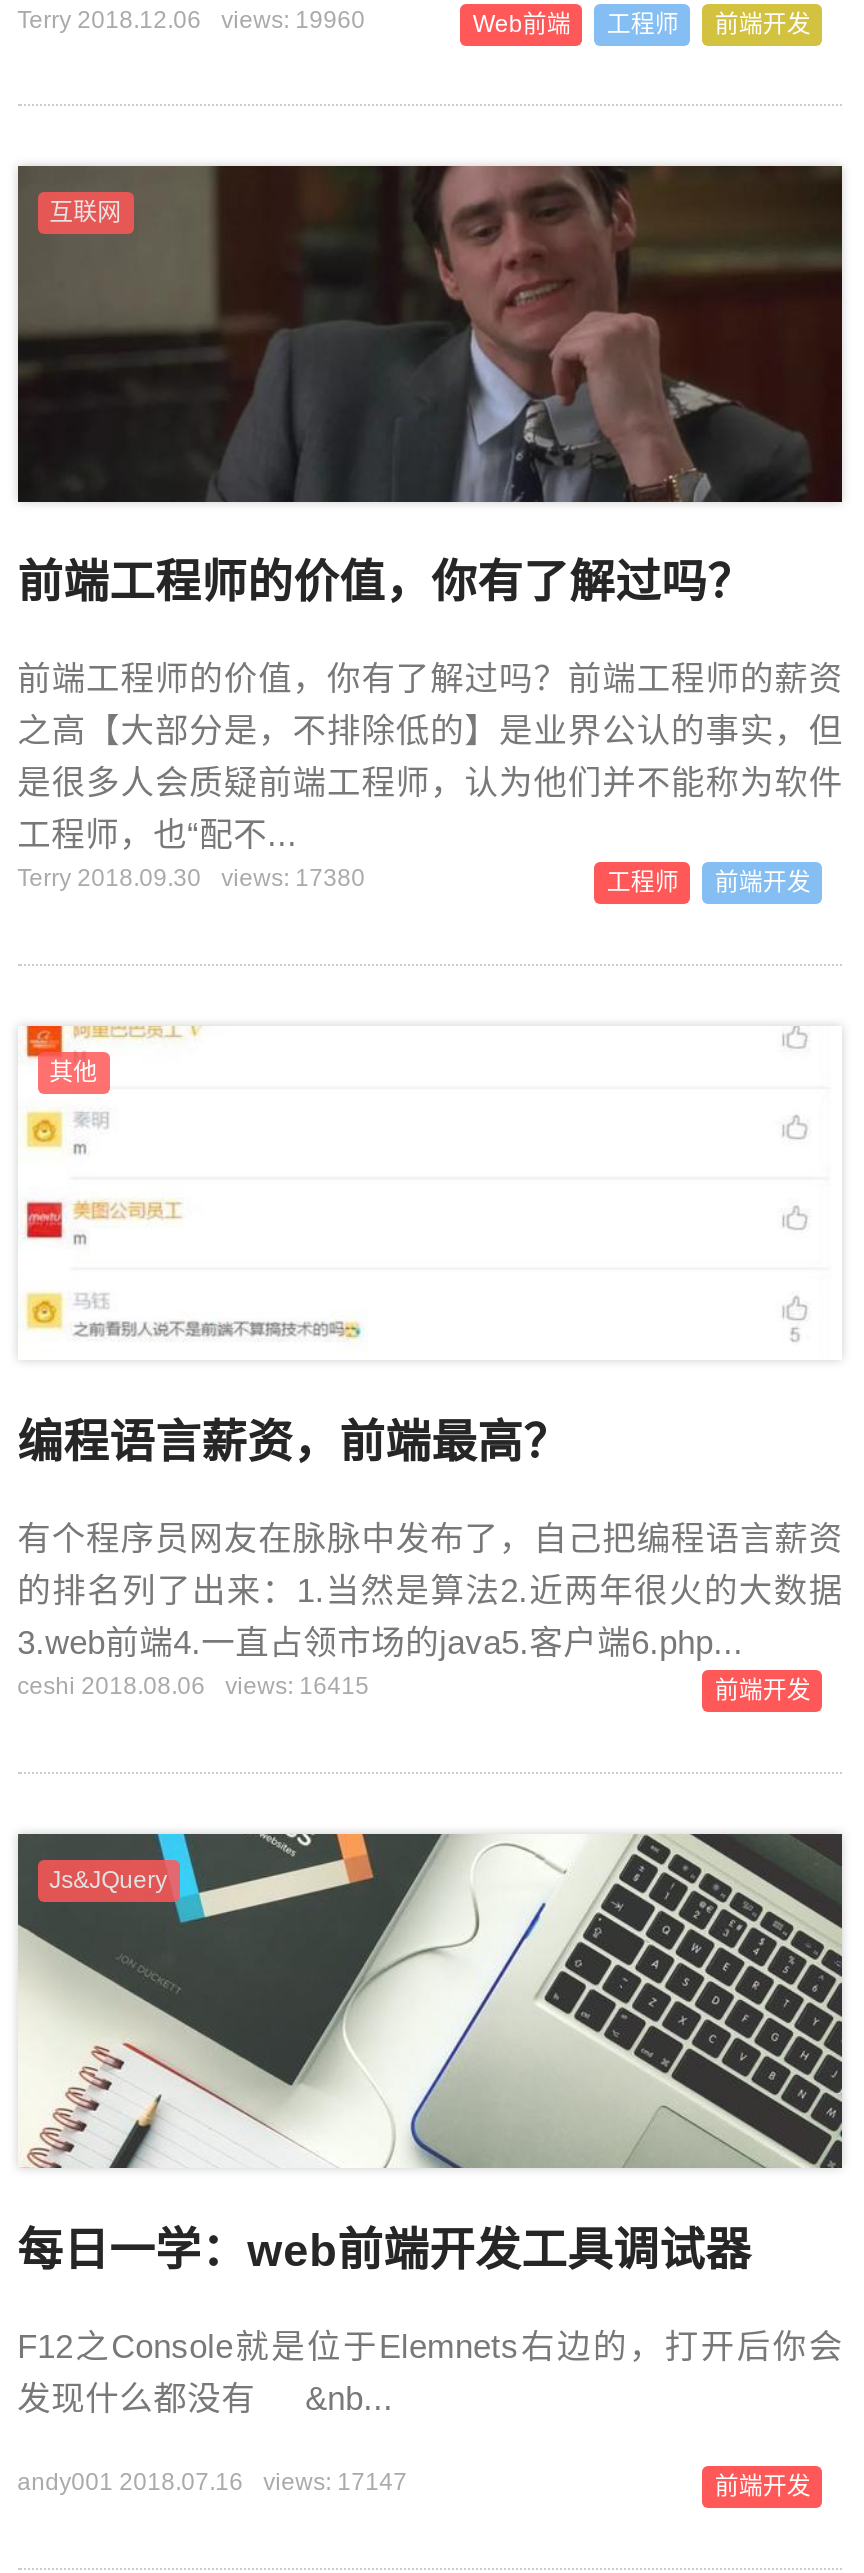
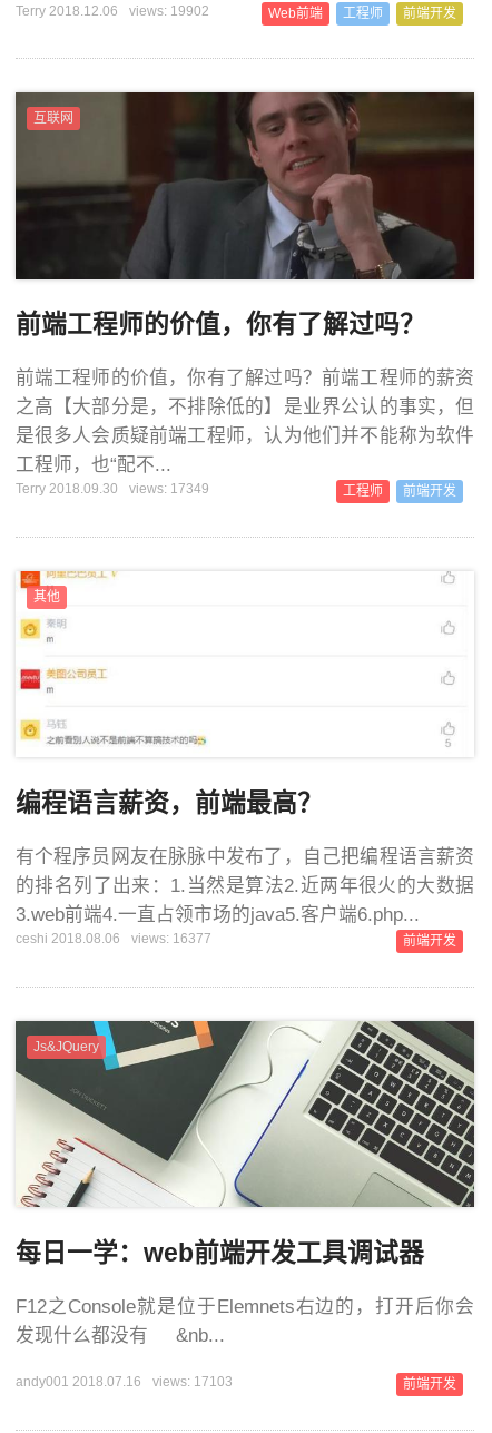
- Terry 2018.12.06 views: 19960
+ Terry 2018.12.06 views: 19902

- Terry 2018.09.30 views: 17380
+ Terry 2018.09.30 views: 17349

- ceshi 2018.08.06 views: 16415
+ ceshi 2018.08.06 views: 16377

- andy001 2018.07.16 views: 17147
+ andy001 2018.07.16 views: 17103
